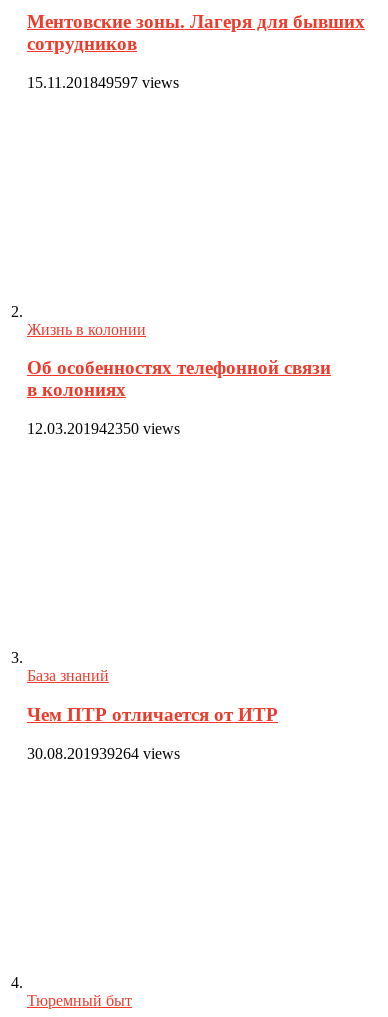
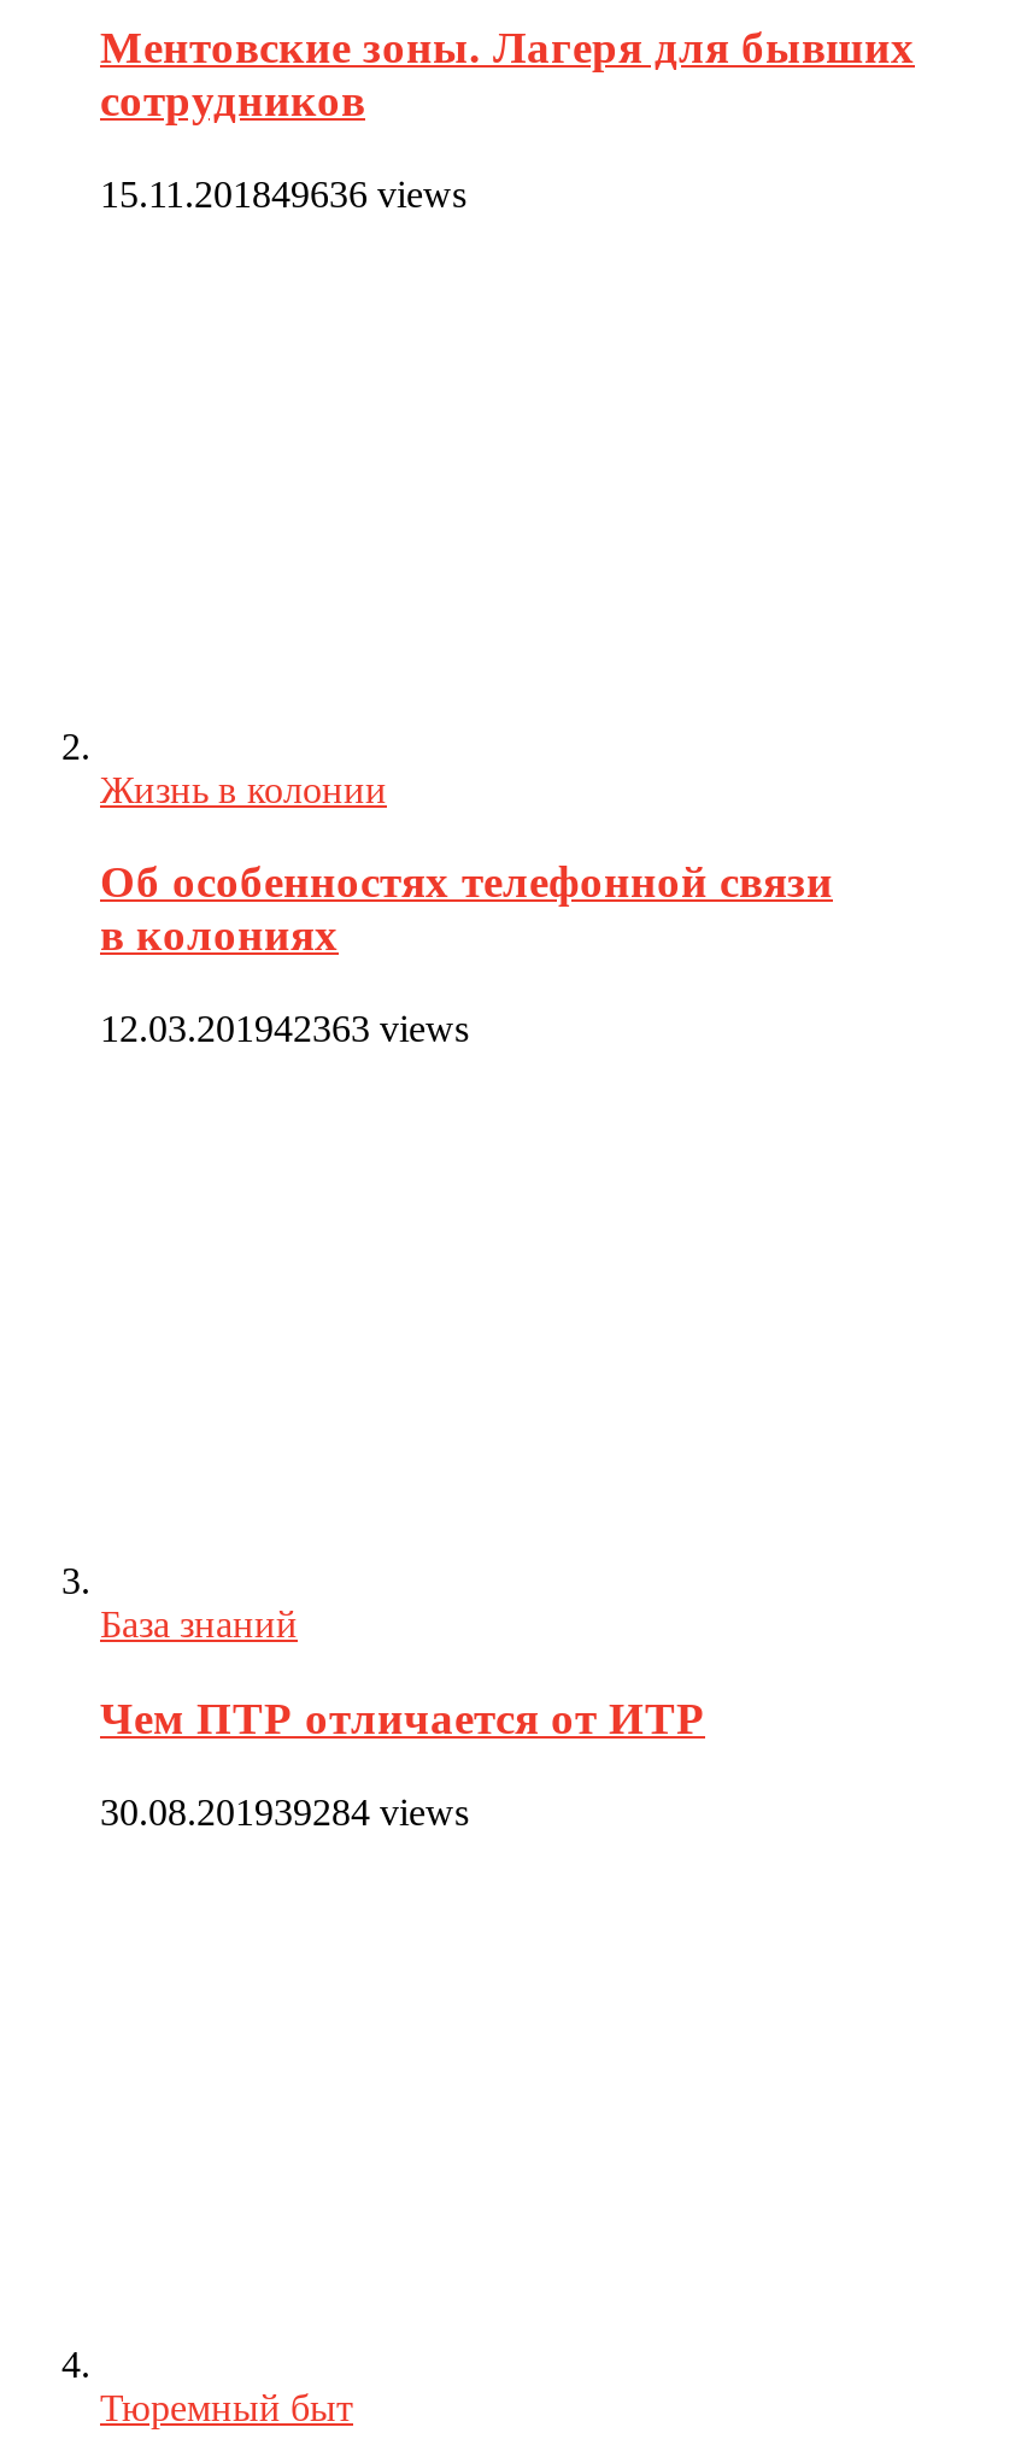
- 15.11.201849597 views
+ 15.11.201849636 views

- 12.03.201942350 views
+ 12.03.201942363 views

- 30.08.201939264 views
+ 30.08.201939284 views
